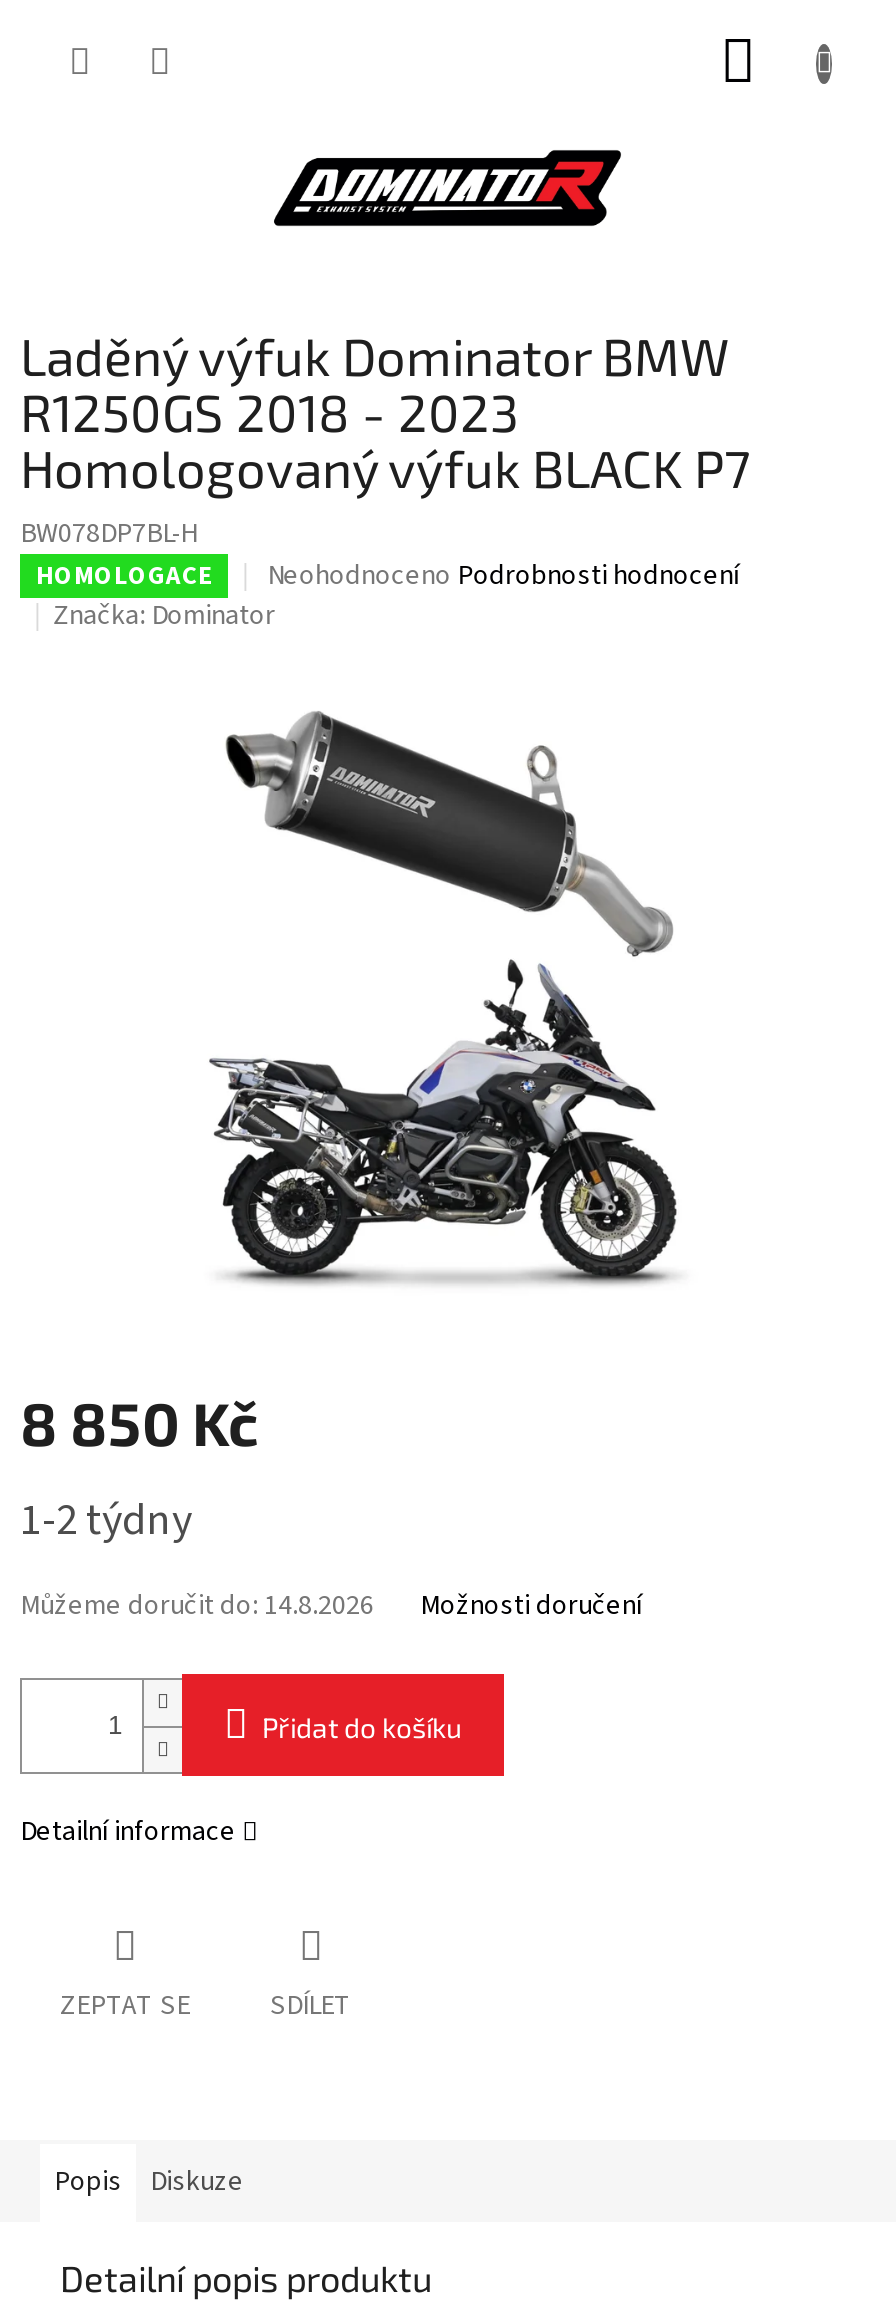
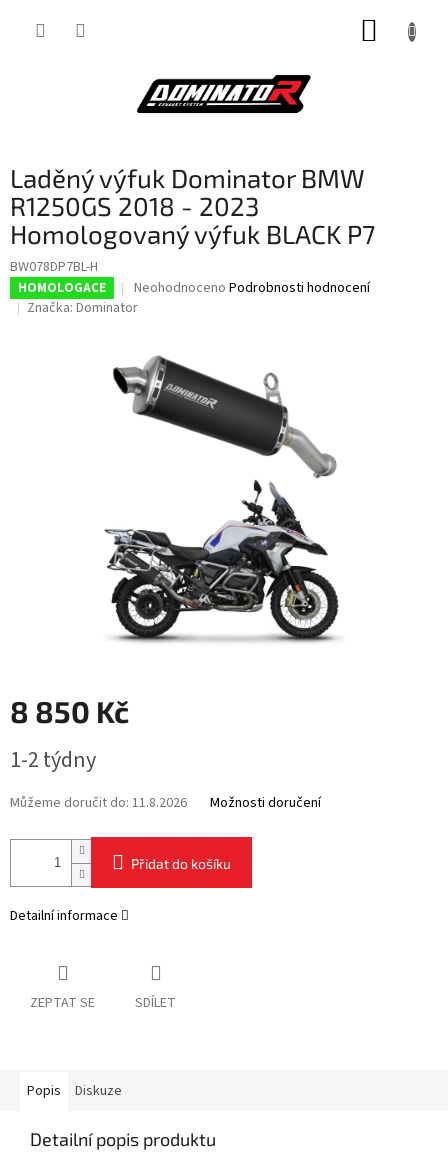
- Můžeme doručit do: 14.8.2026
+ Můžeme doručit do: 11.8.2026
